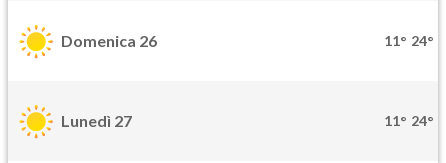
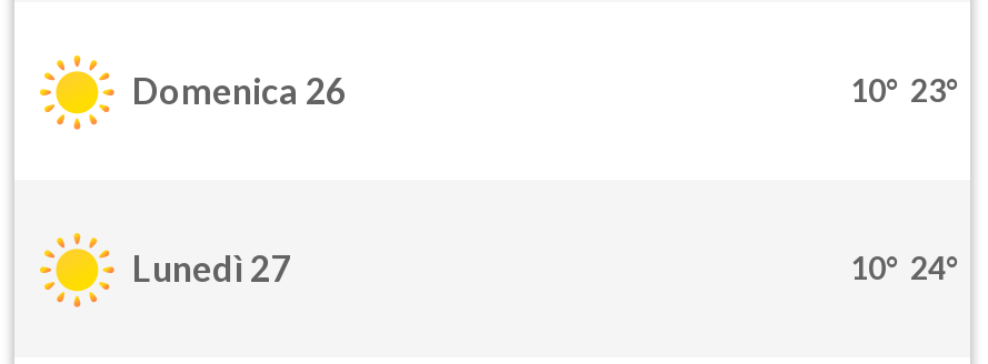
- 11° 24°
+ 10° 23°

- 11° 24°
+ 10° 24°
